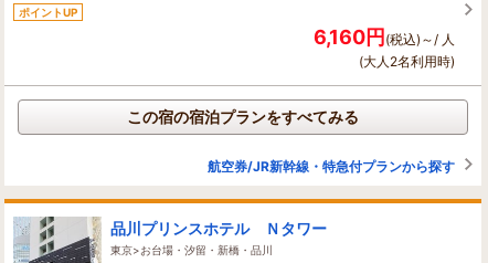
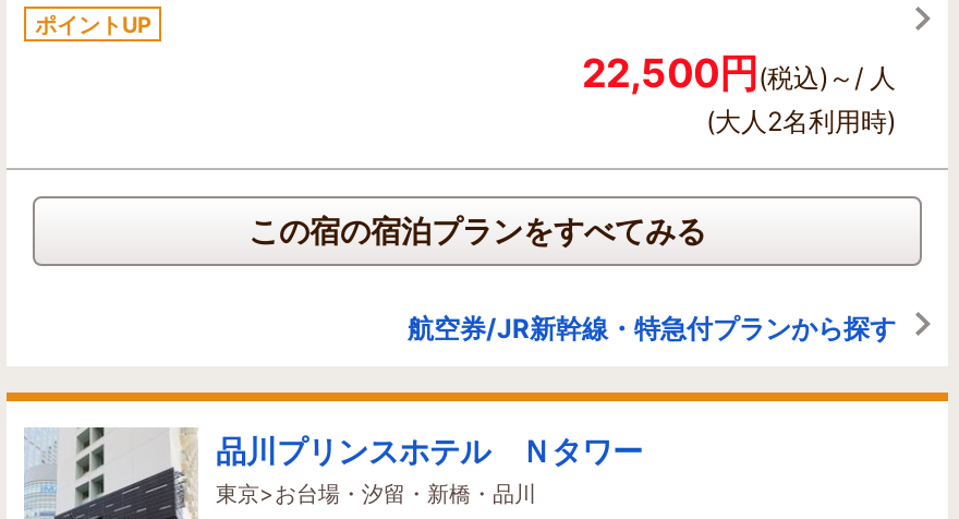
- 6,160円(税込)～/ 人
+ 22,500円(税込)～/ 人
